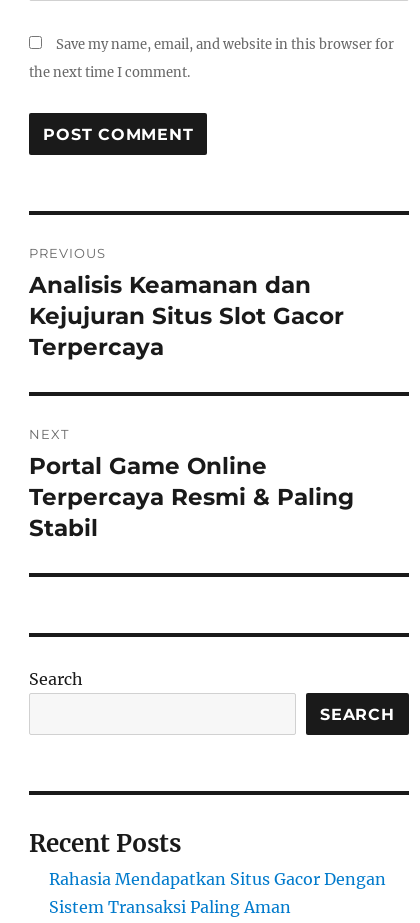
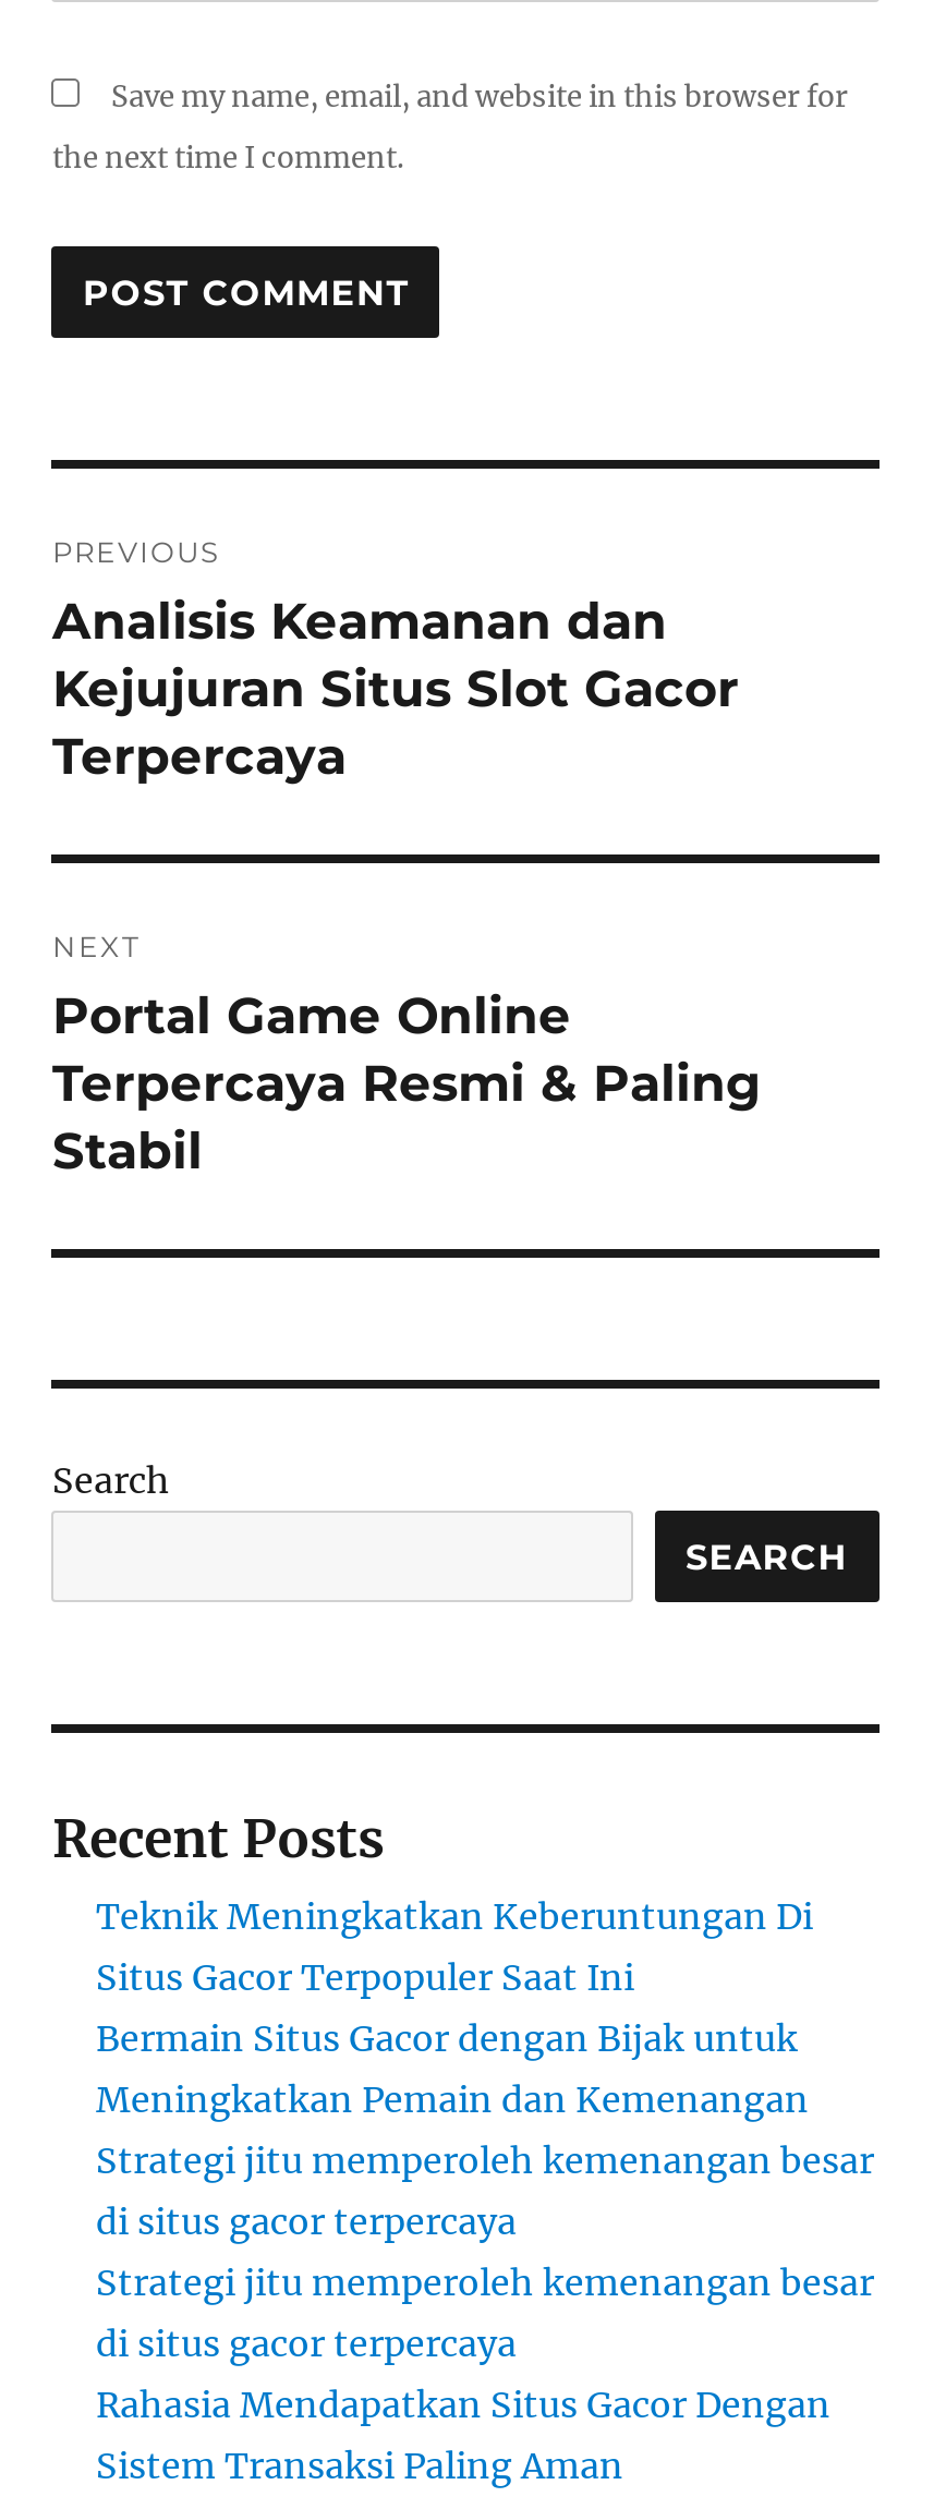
+ Teknik Meningkatkan Keberuntungan Di
+ Situs Gacor Terpopuler Saat Ini
+ Bermain Situs Gacor dengan Bijak untuk
+ Meningkatkan Pemain dan Kemenangan
+ Strategi jitu memperoleh kemenangan besar
+ di situs gacor terpercaya
+ Strategi jitu memperoleh kemenangan besar
+ di situs gacor terpercaya
